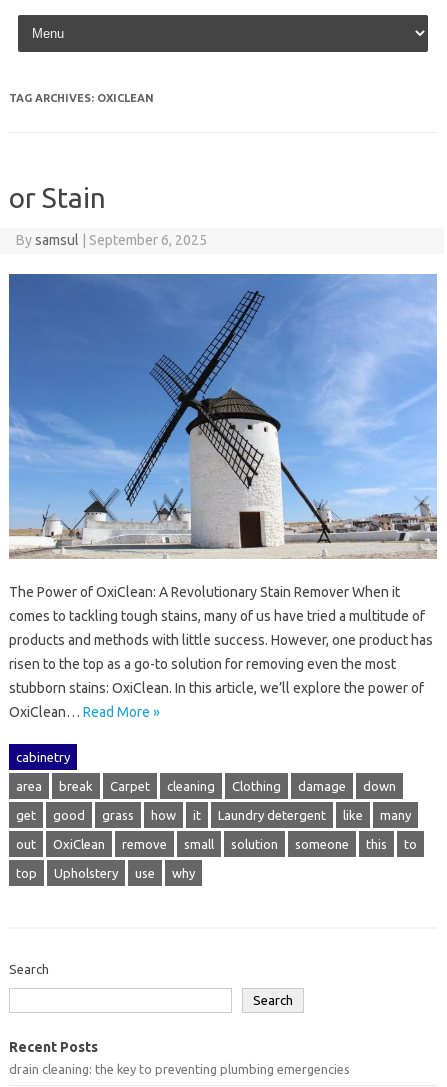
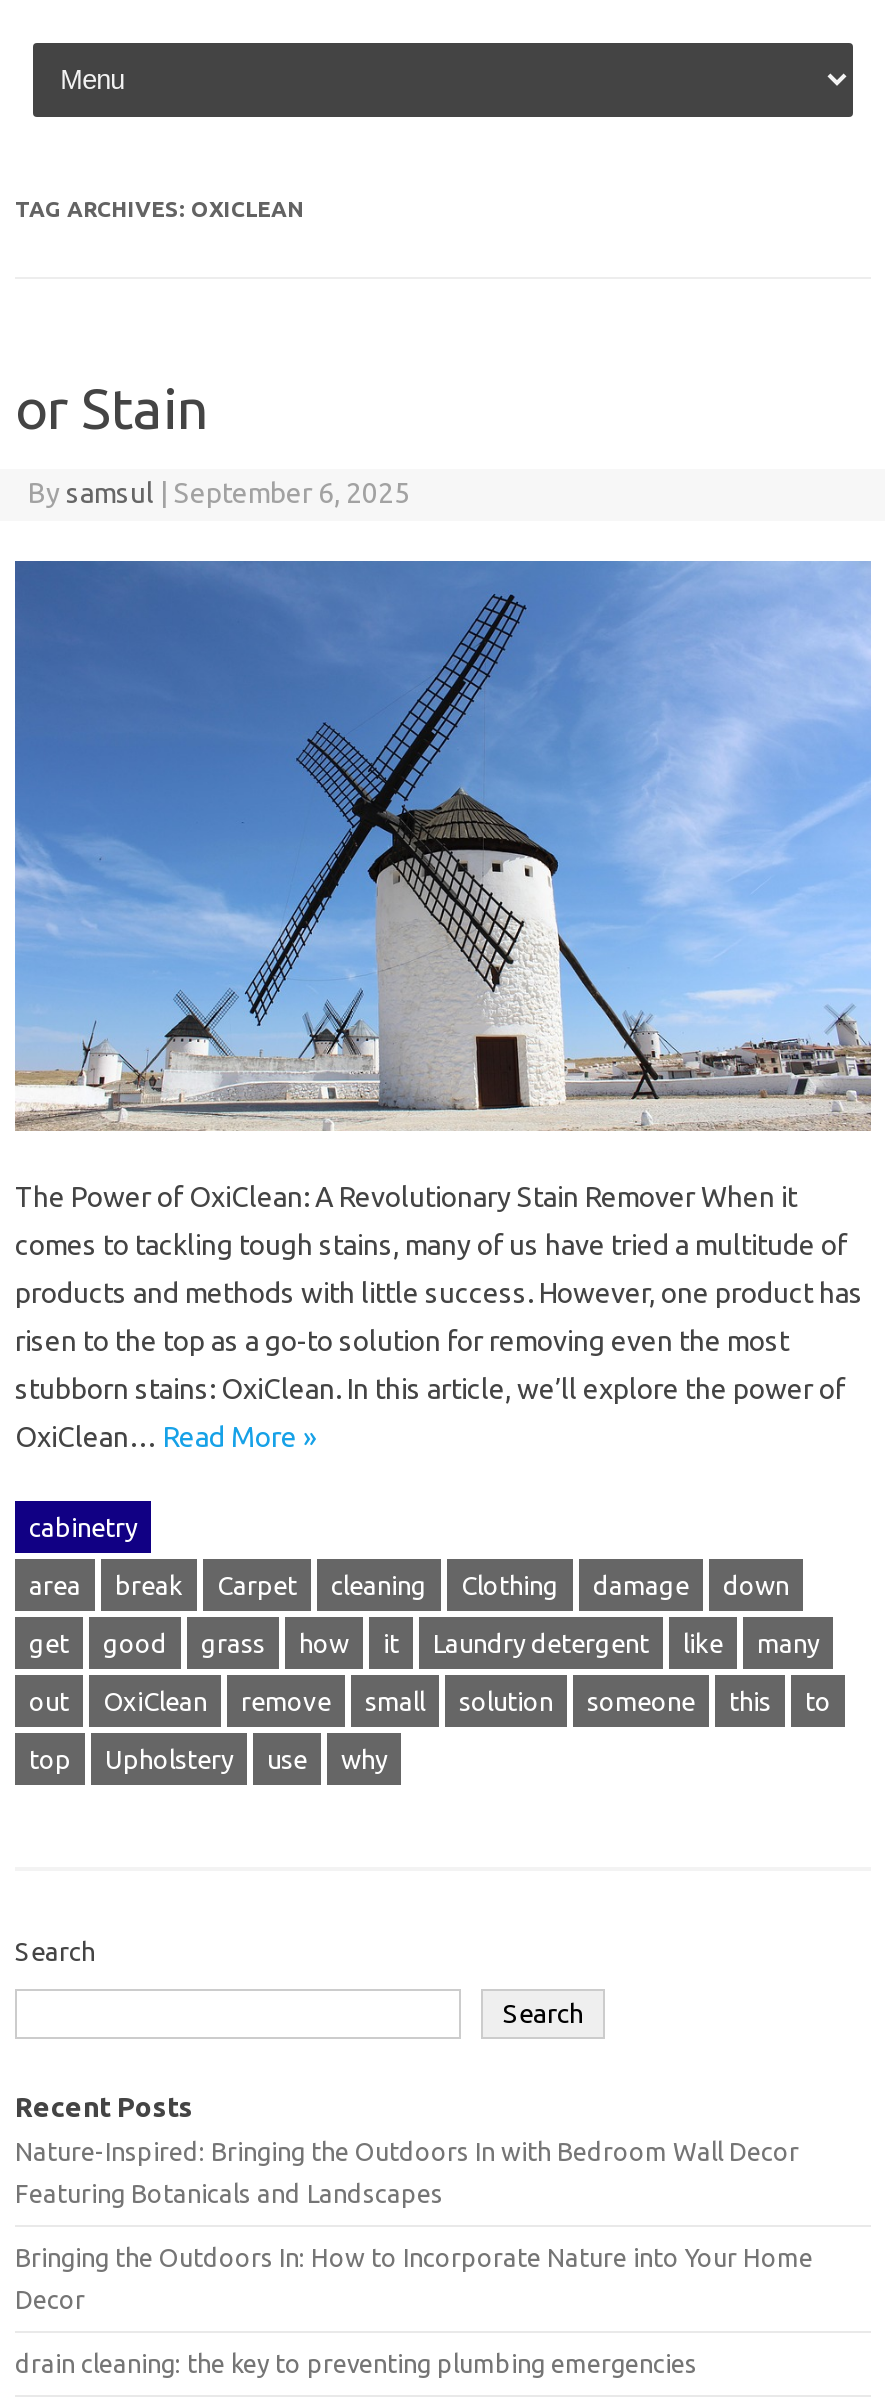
+ Nature-Inspired: Bringing the Outdoors In with Bedroom Wall Decor
+ Featuring Botanicals and Landscapes
+ Bringing the Outdoors In: How to Incorporate Nature into Your Home
+ Decor
